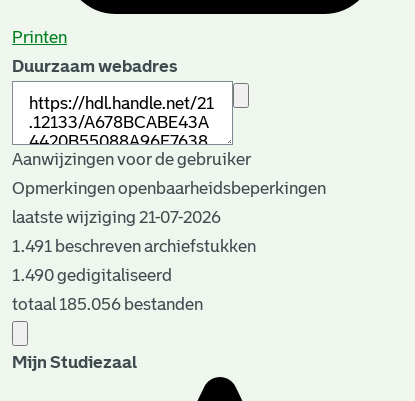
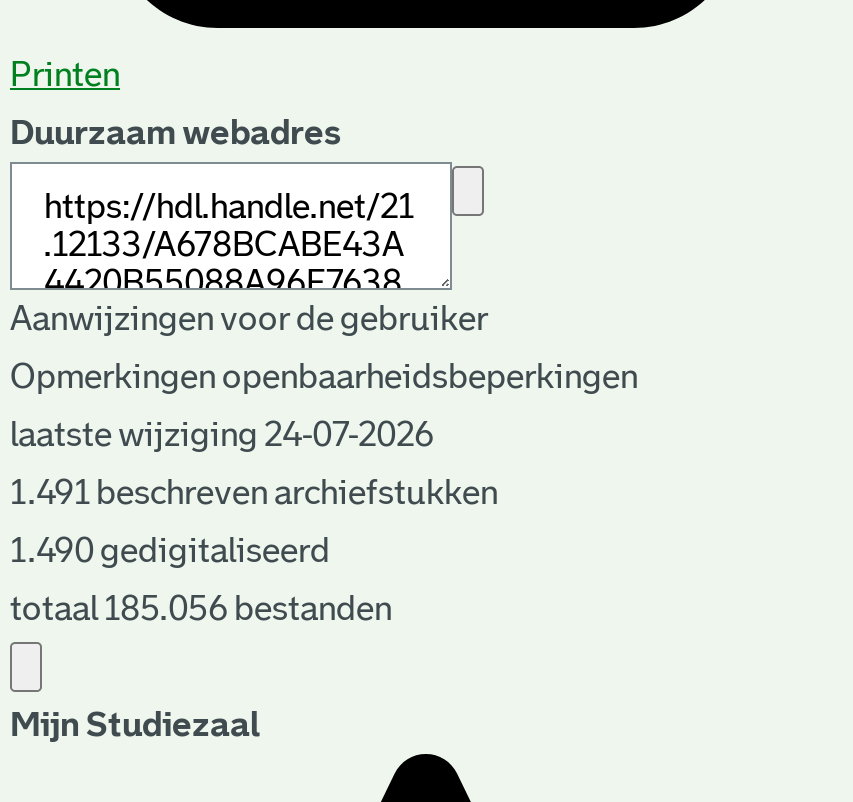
- laatste wijziging 21-07-2026
+ laatste wijziging 24-07-2026
